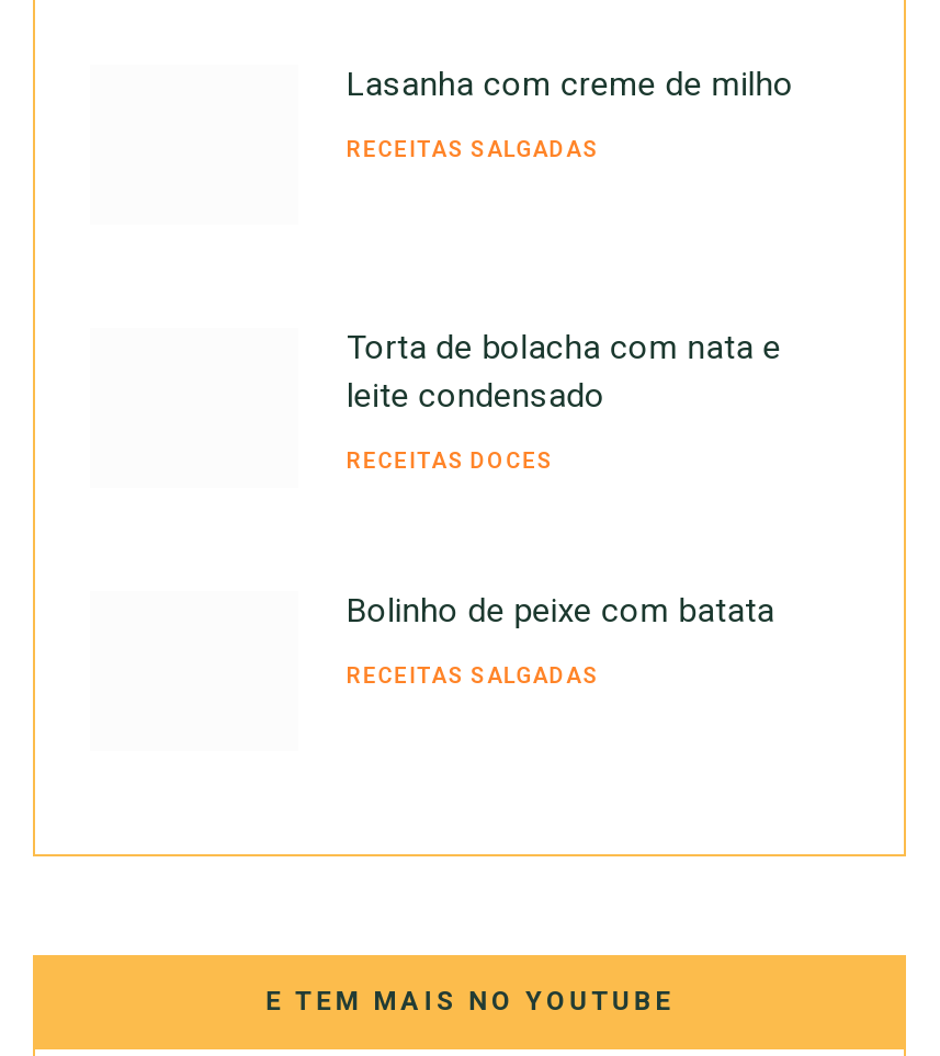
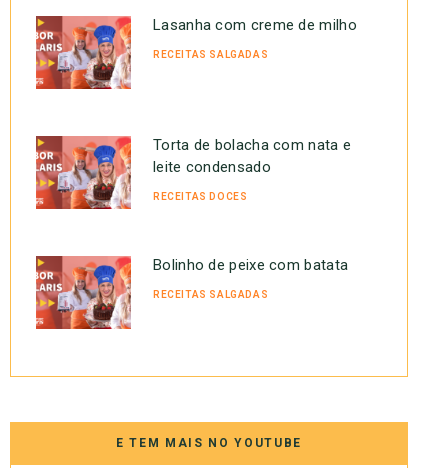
+ [image]

+ [image]

+ [image]
